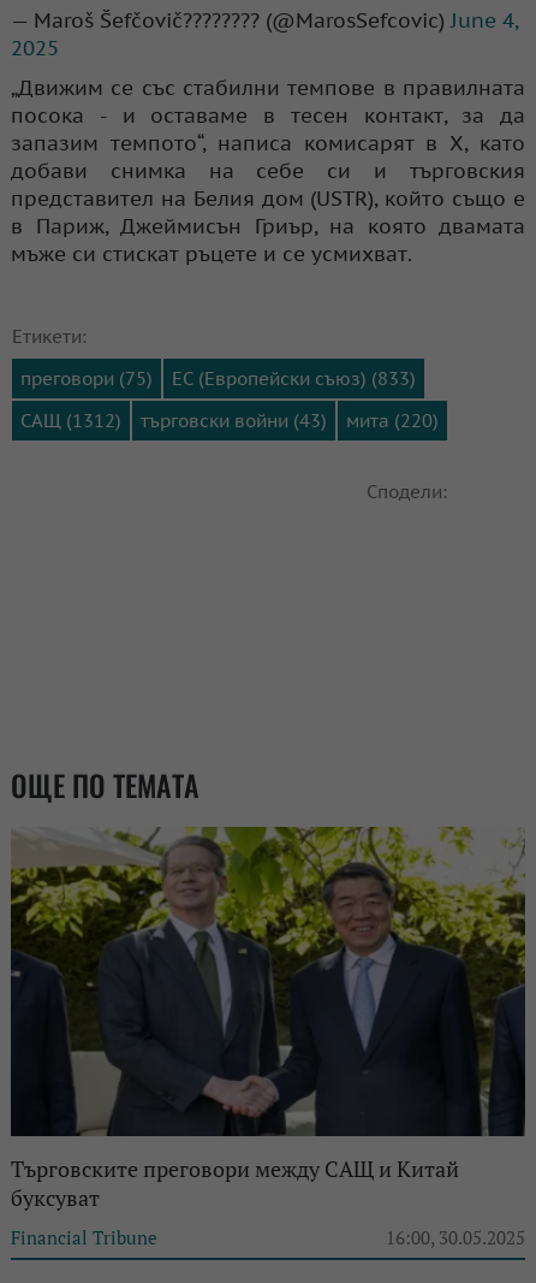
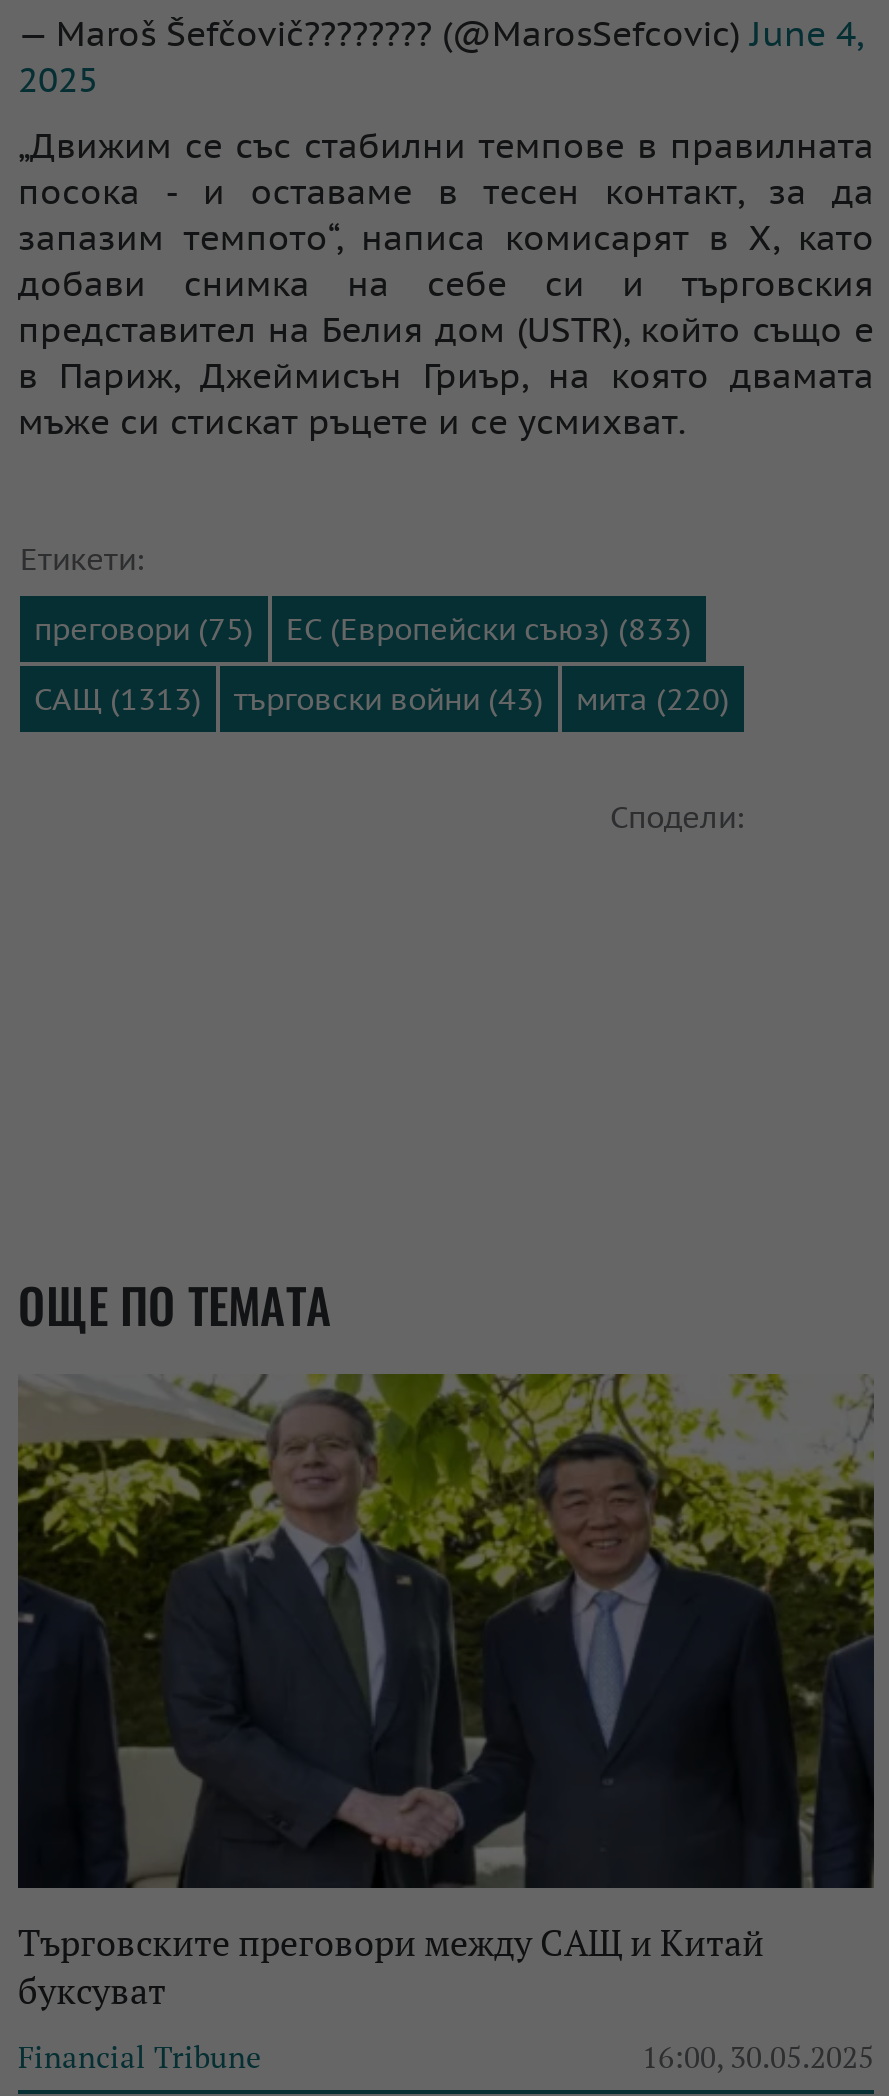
- САЩ (1312) търговски войни (43) мита (220)
+ САЩ (1313) търговски войни (43) мита (220)
